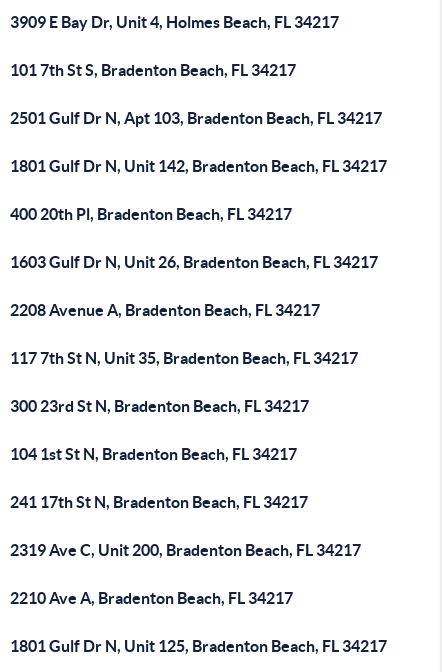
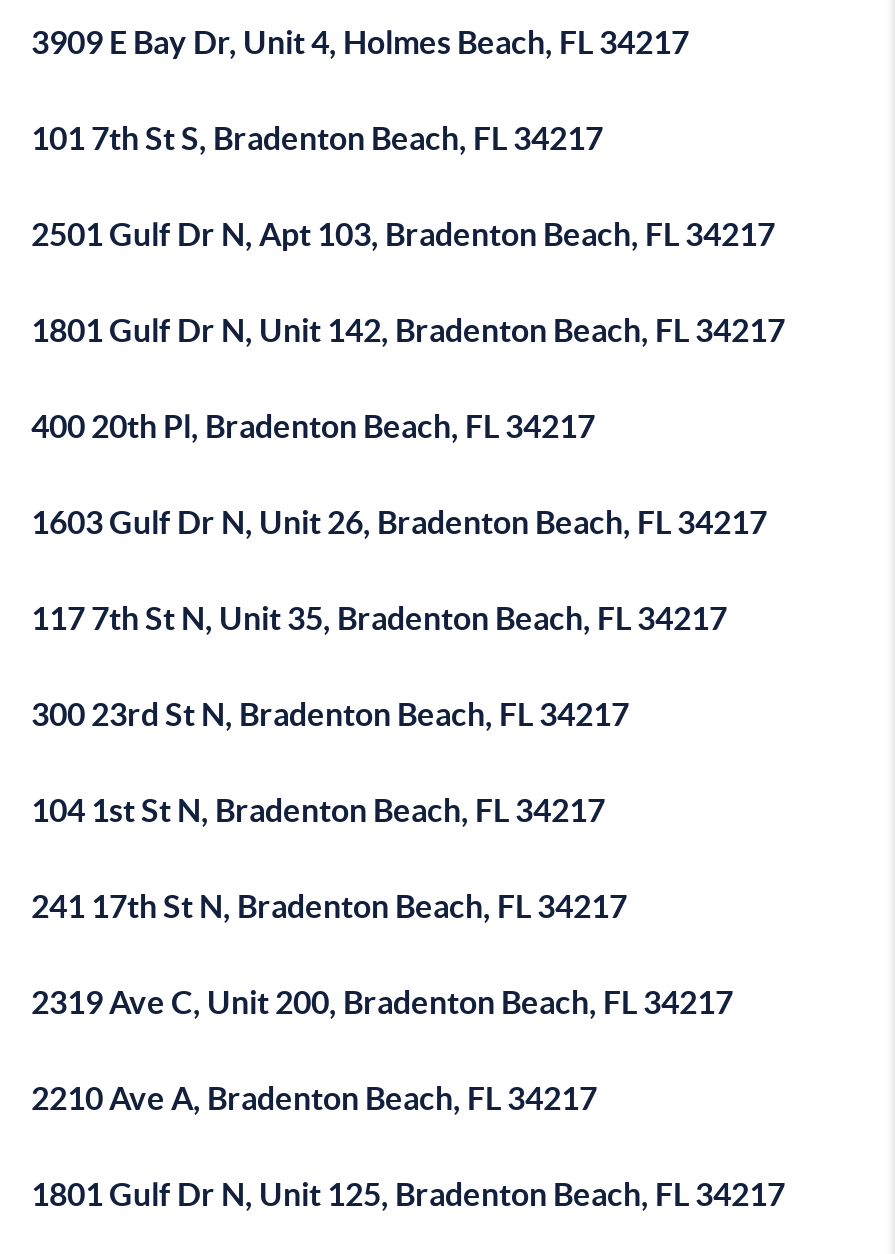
- 2208 Avenue A, Bradenton Beach, FL 34217
